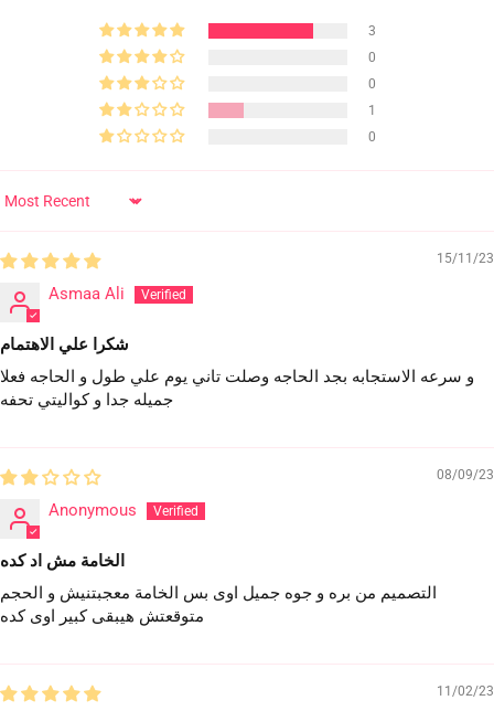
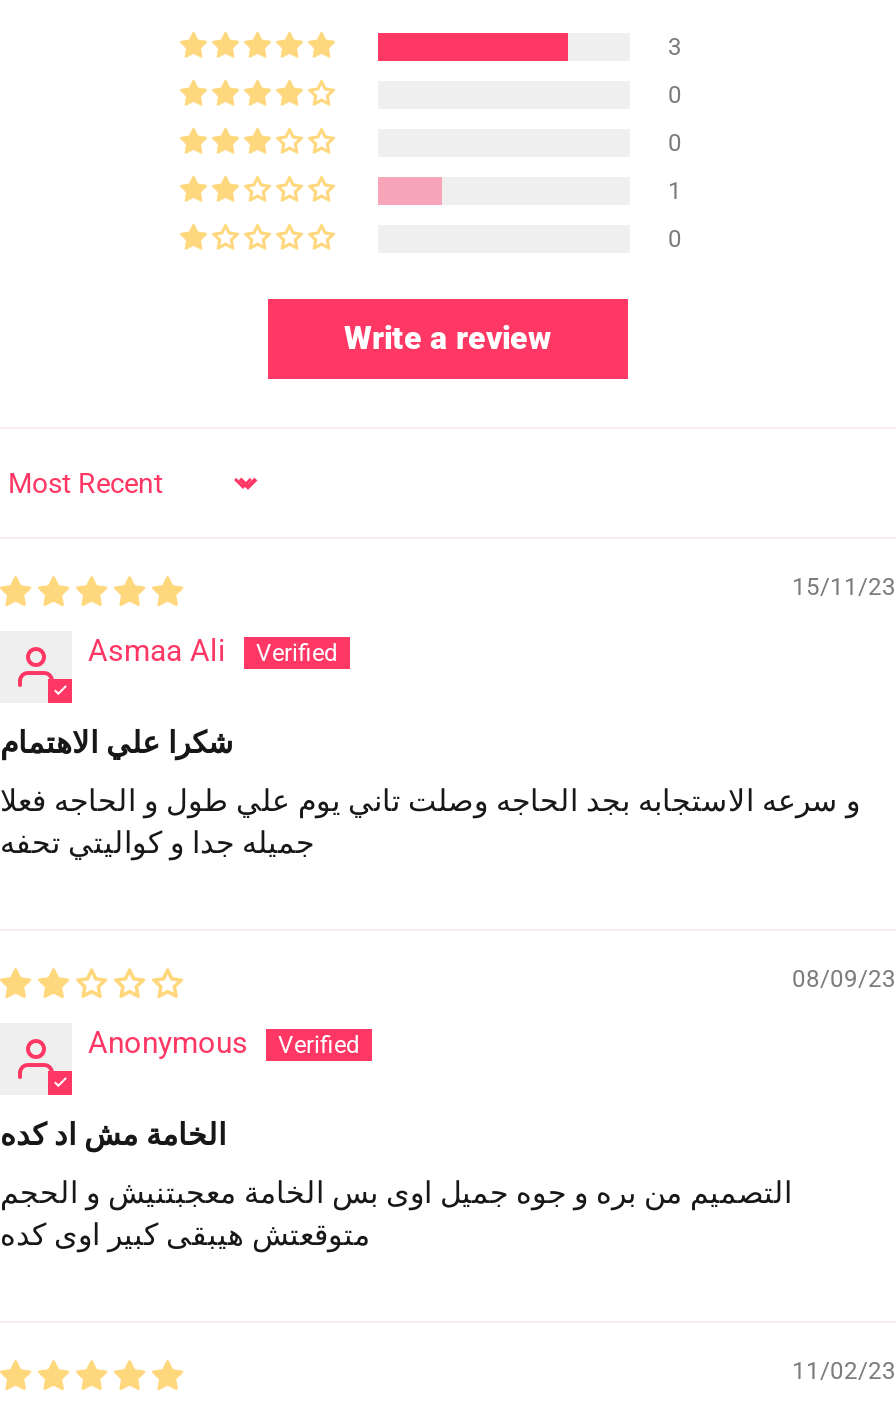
+ Write a review
